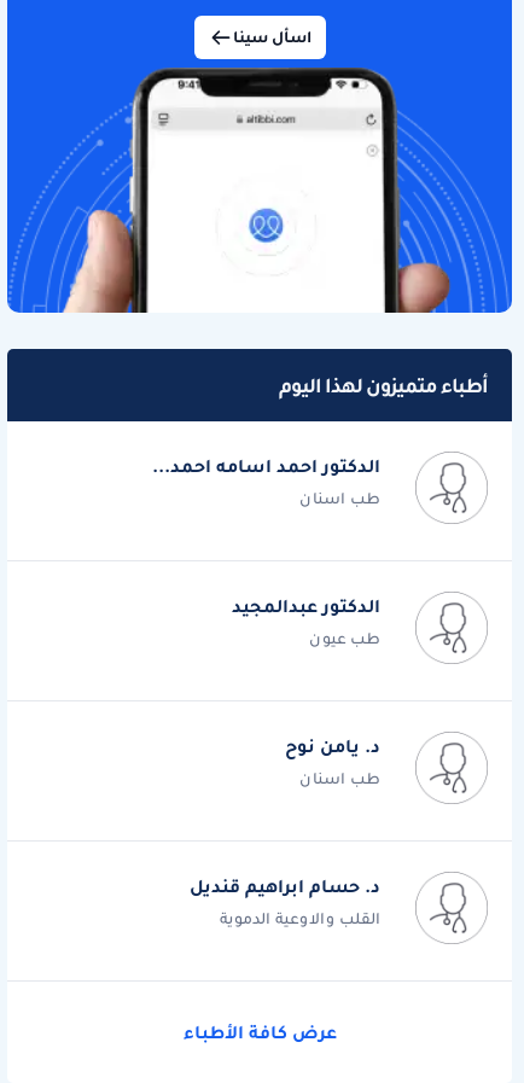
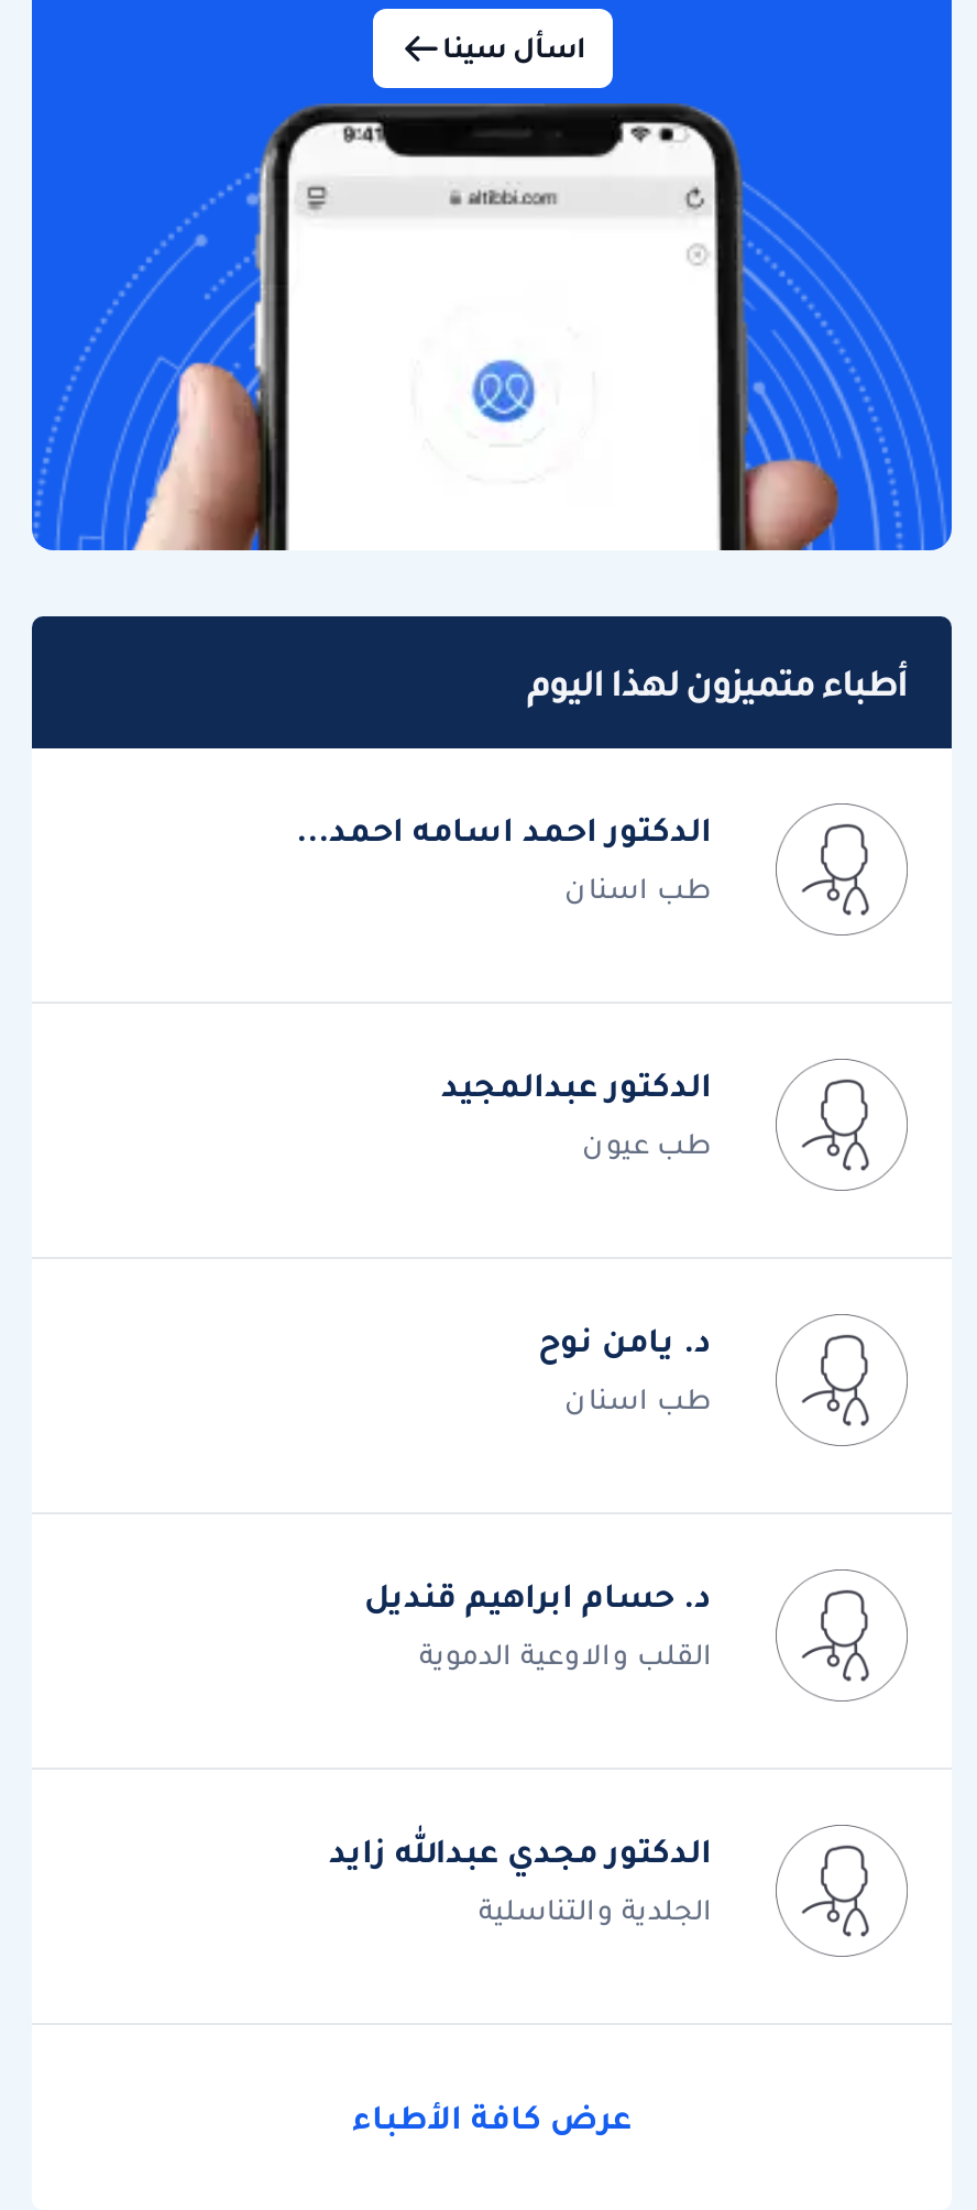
+ الدكتور مجدي عبدالله زايد
+ الجلدية والتناسلية
